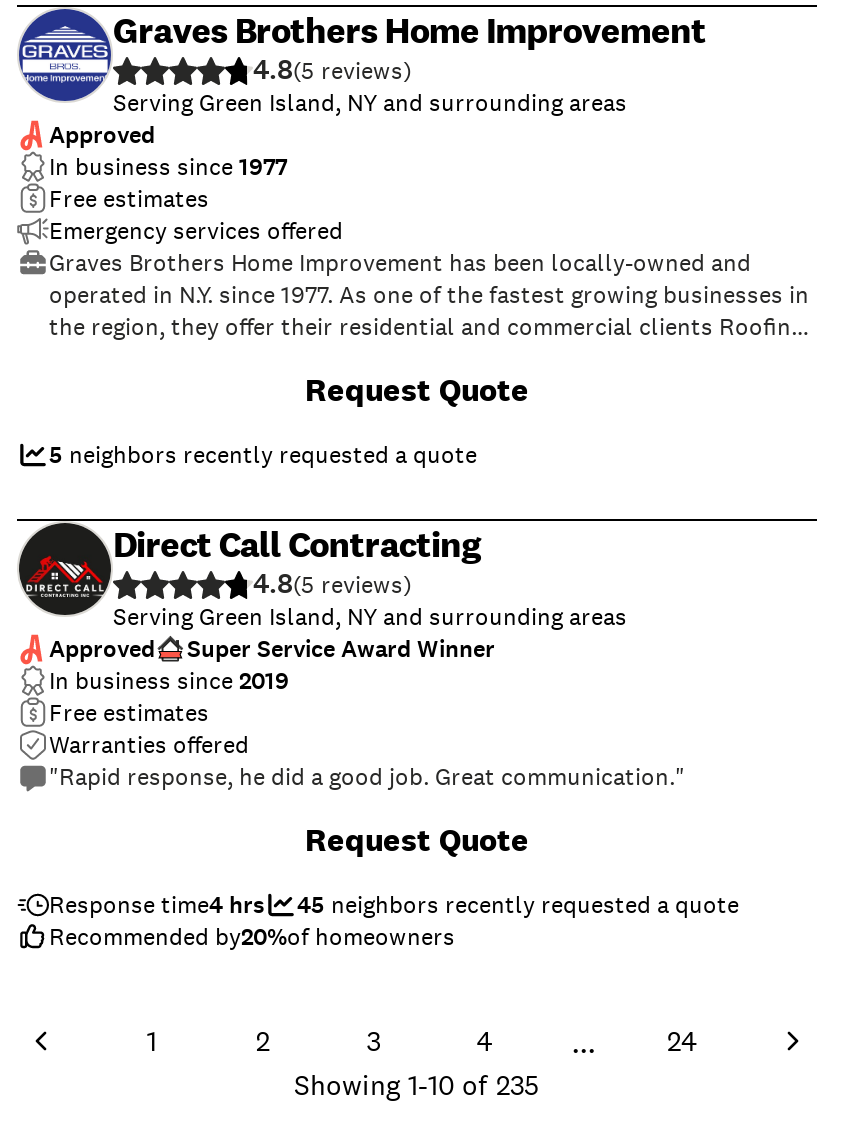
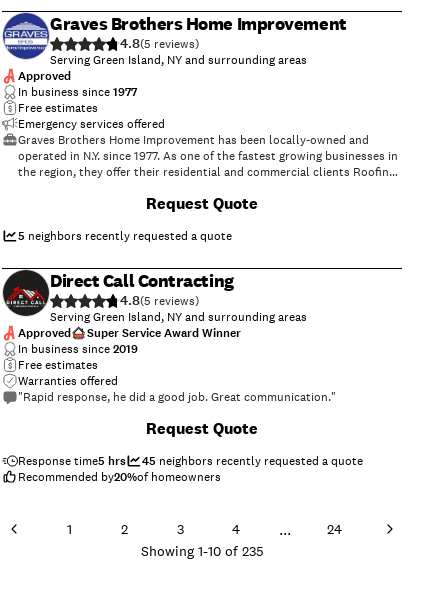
- Response time4 hrs
+ Response time5 hrs
